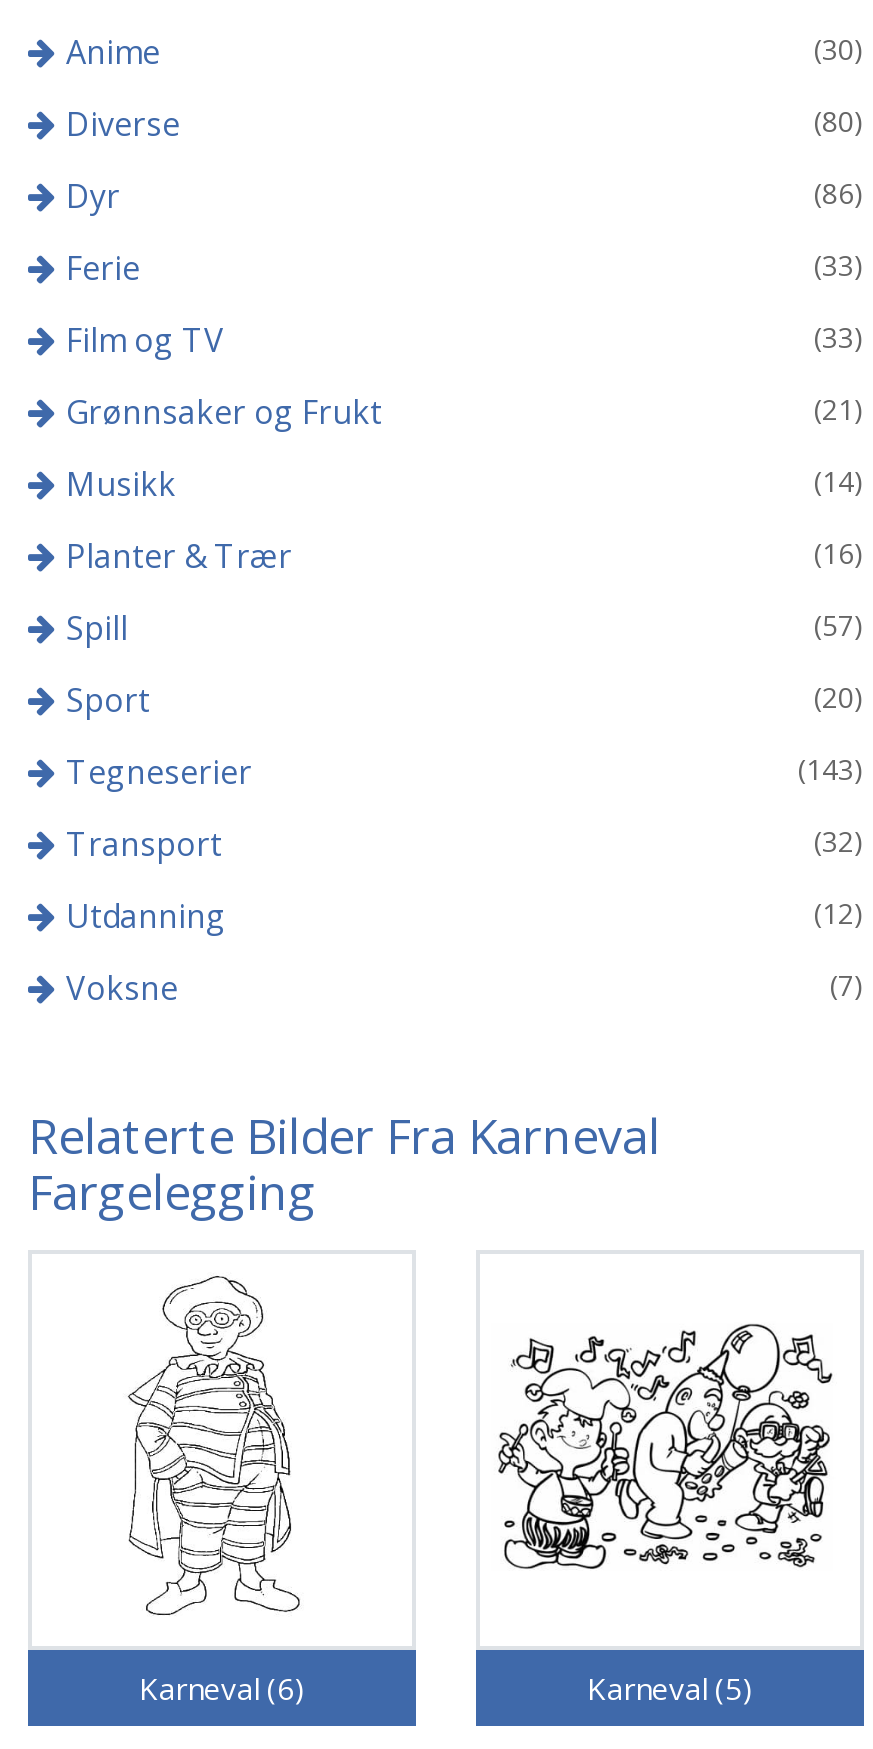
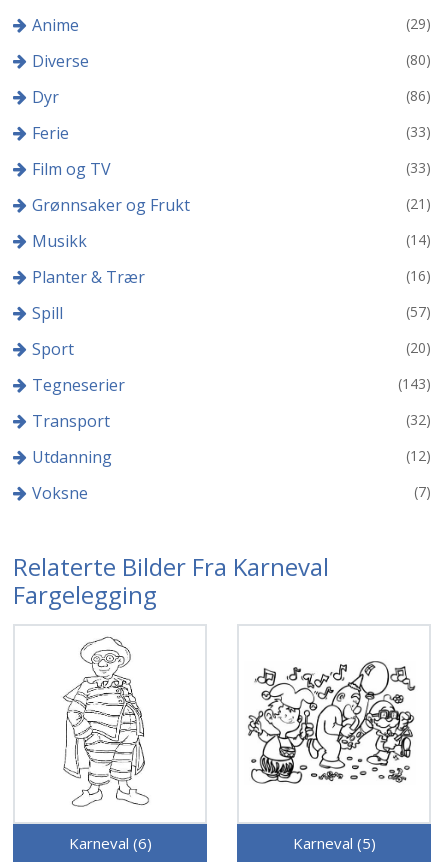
- (30)
+ (29)
